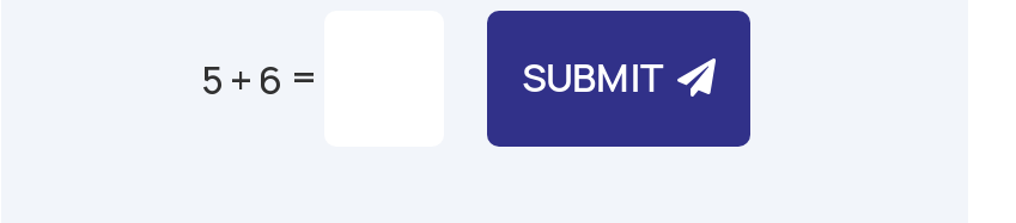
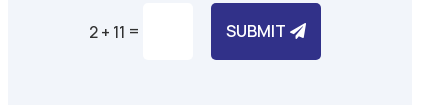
- 5 + 6 =
+ 2 + 11 =
